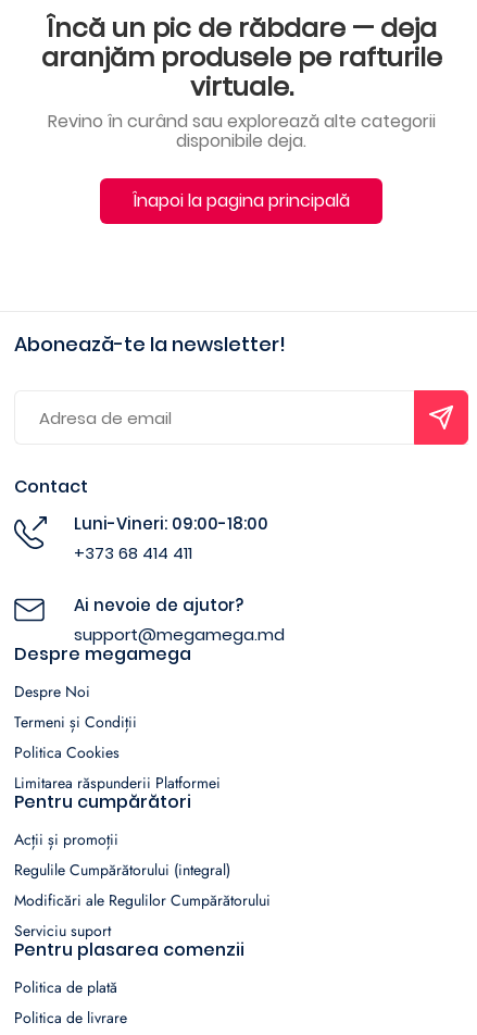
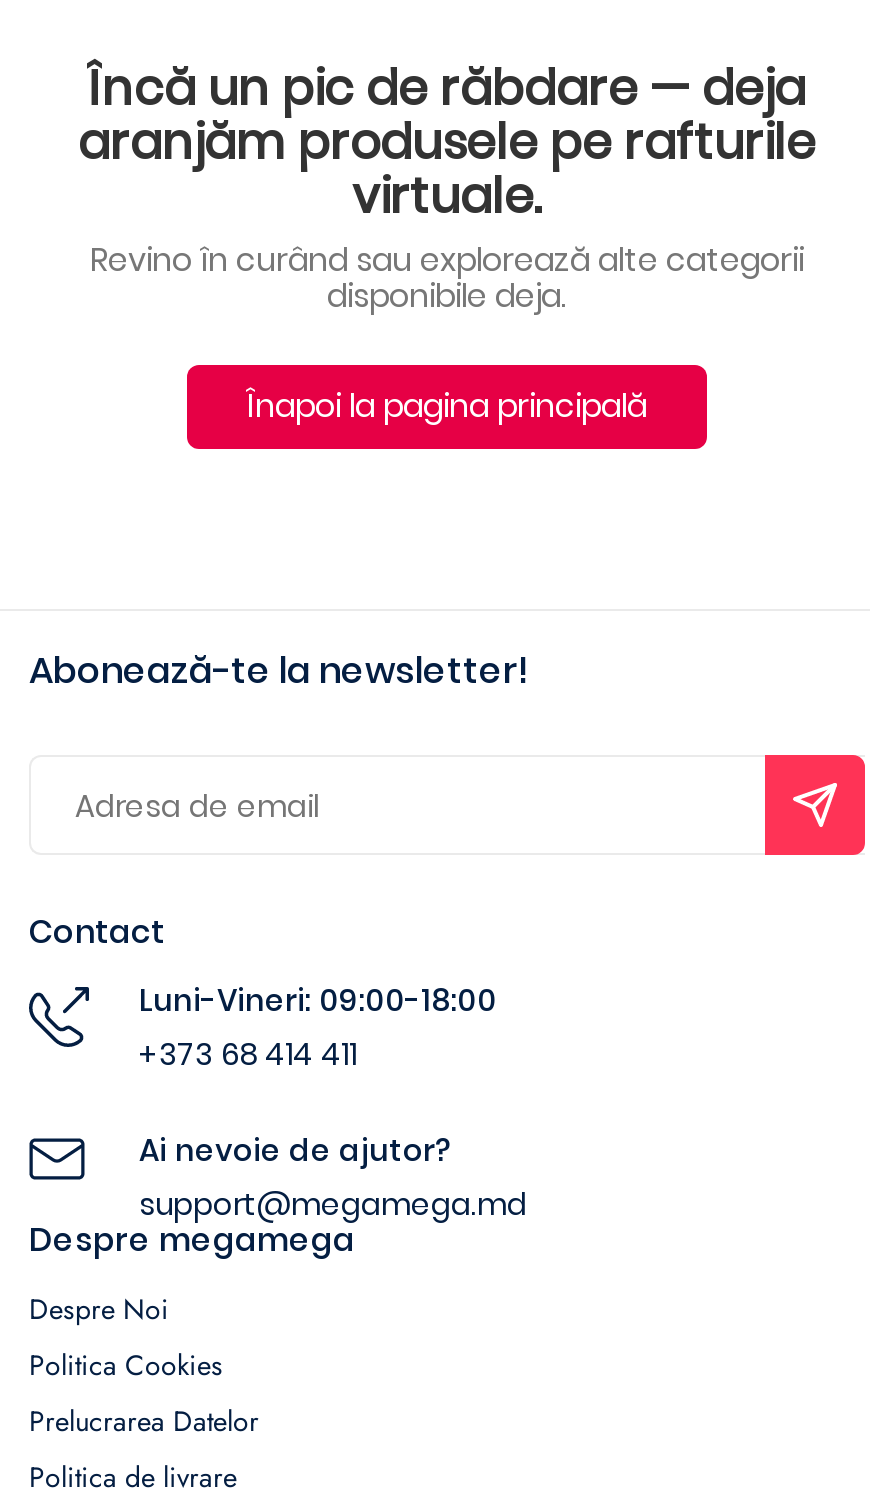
- Termeni și Condiții

- Limitarea răspunderii Platformei
- Pentru cumpărători
- Acții și promoții
- Regulile Cumpărătorului (integral)
- Modificări ale Regulilor Cumpărătorului
- Serviciu suport
- Pentru plasarea comenzii
- Politica de plată
+ Prelucrarea Datelor
